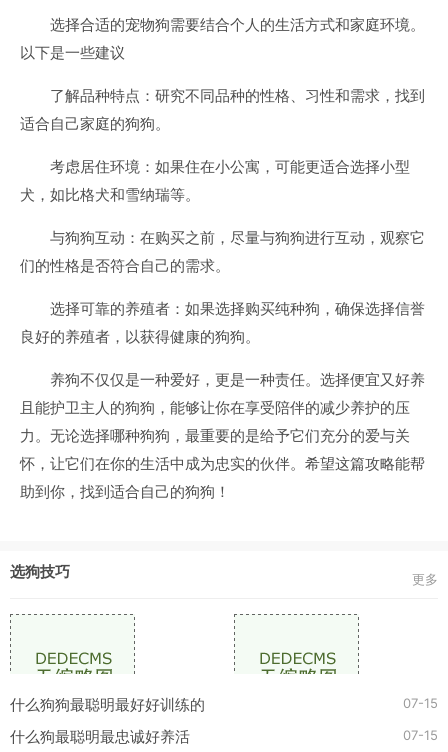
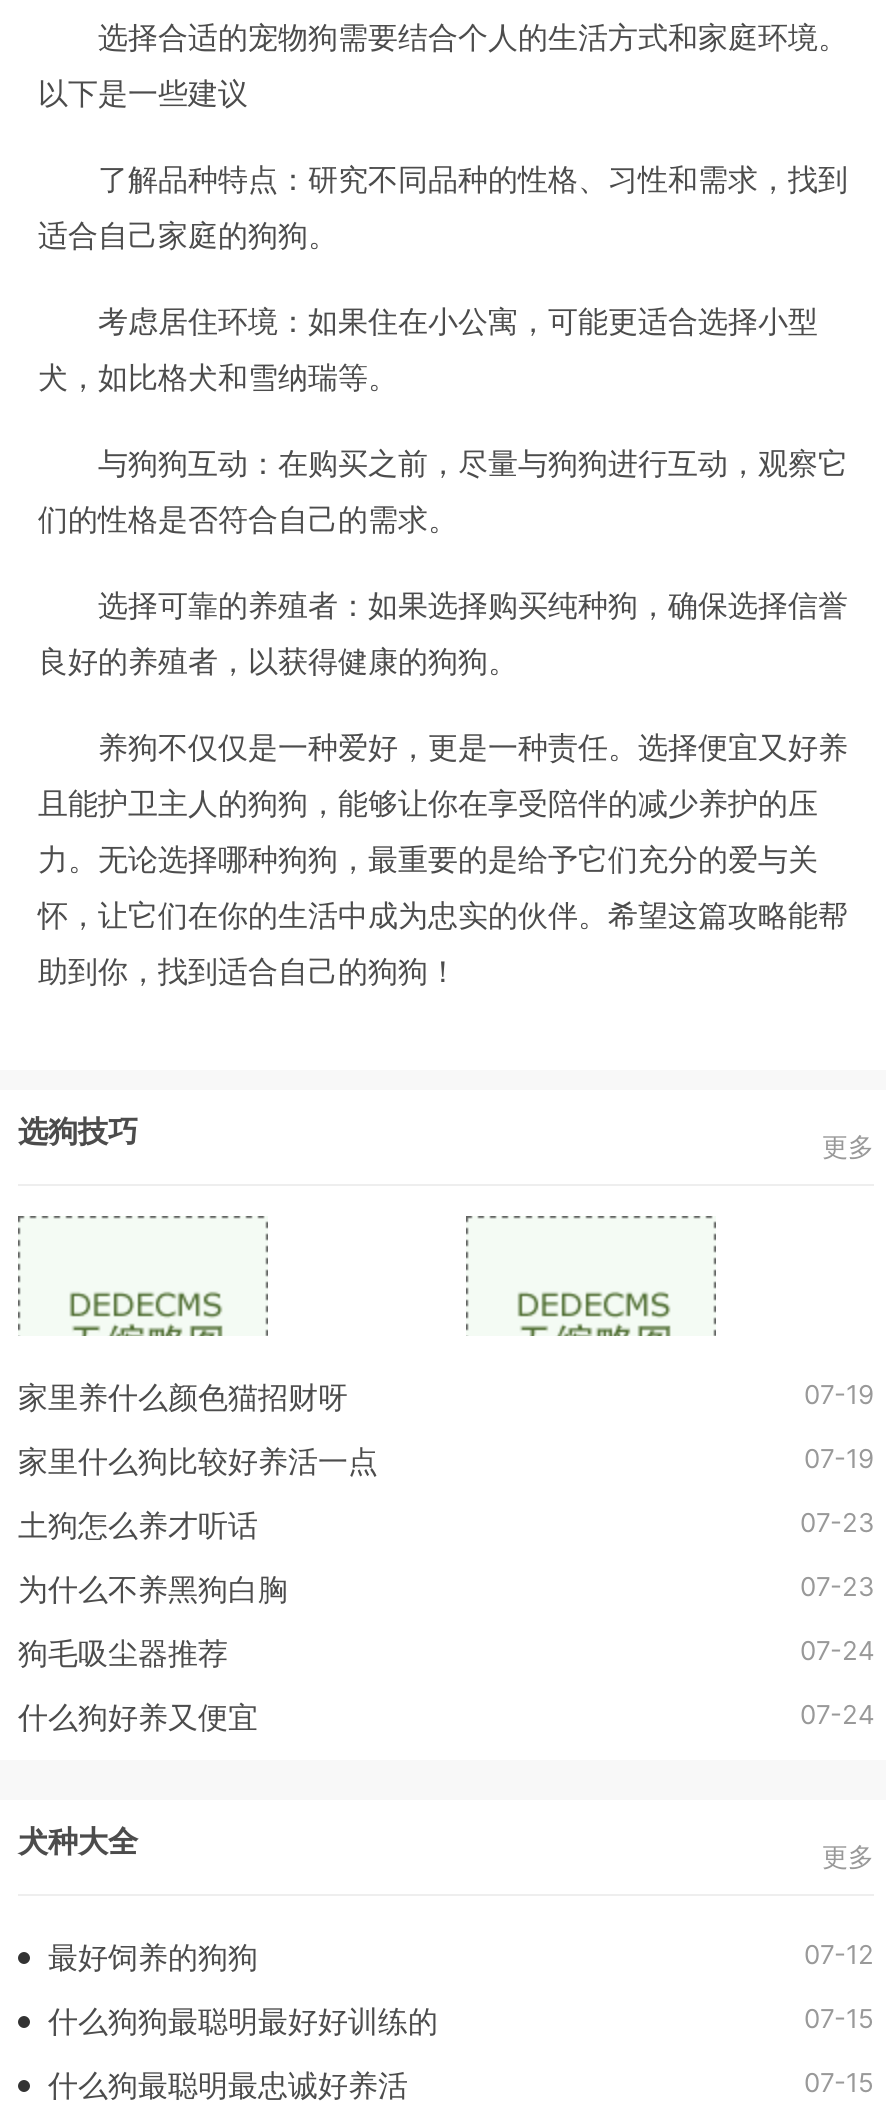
+ 家里养什么颜色猫招财呀
+ 07-19
+ 家里什么狗比较好养活一点
+ 07-19
+ 土狗怎么养才听话
+ 07-23
+ 为什么不养黑狗白胸
+ 07-23
+ 狗毛吸尘器推荐
+ 07-24
+ 什么狗好养又便宜
+ 07-24
+ 犬种大全
+ 更多
+ 最好饲养的狗狗
+ 07-12
